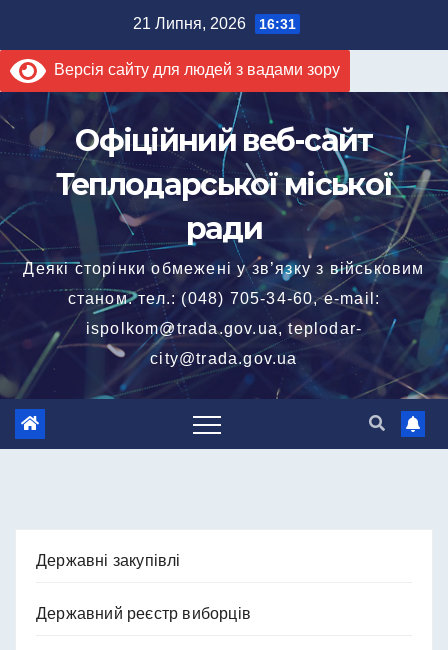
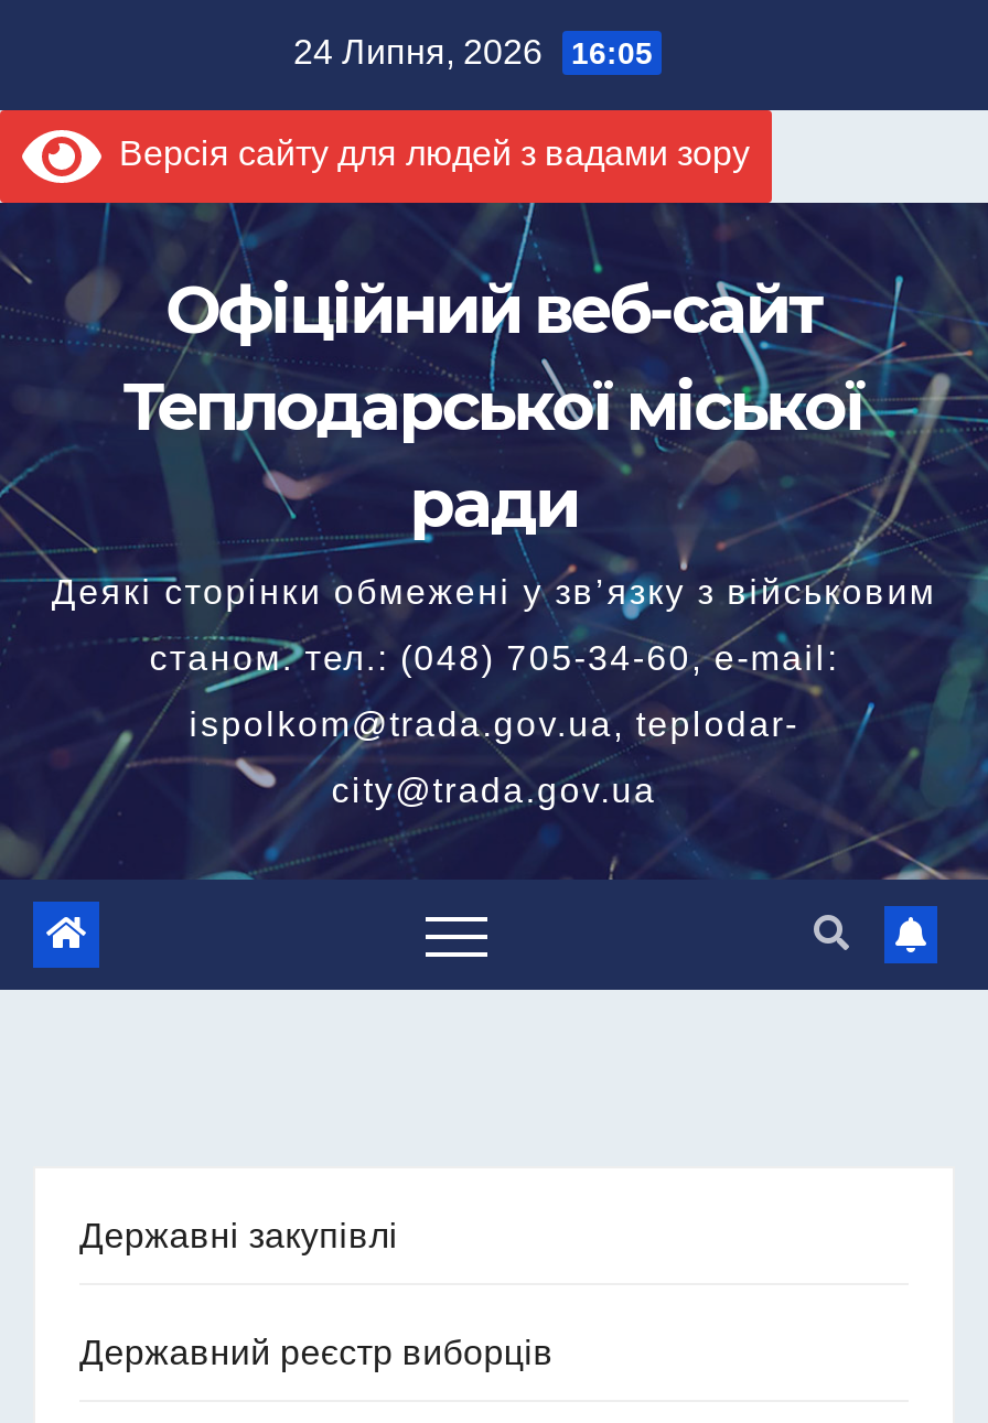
- 21 Липня, 2026 16:31
+ 24 Липня, 2026 16:05
